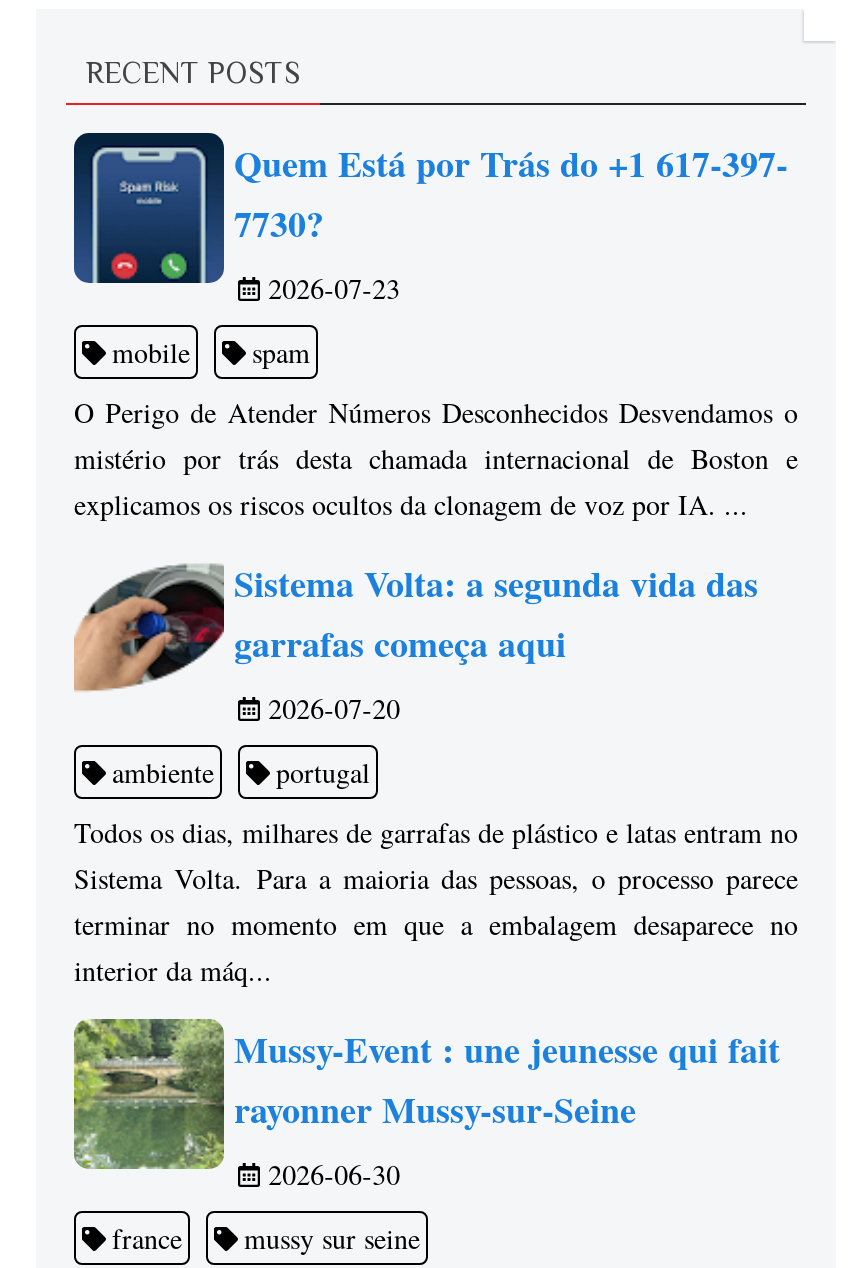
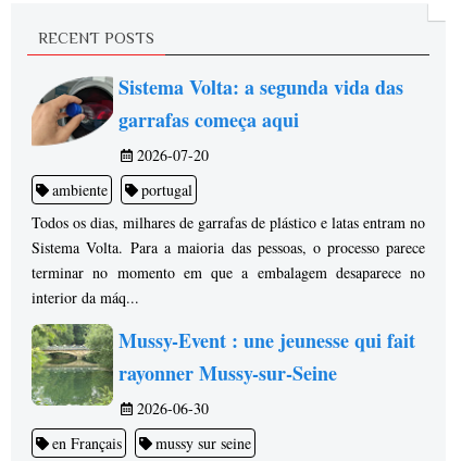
- [image]
- Quem Está por Trás do +1 617-397-
- 7730?
- 2026-07-23
- mobile
- spam
- O Perigo de Atender Números Desconhecidos Desvendamos o
- mistério por trás desta chamada internacional de Boston e
- explicamos os riscos ocultos da clonagem de voz por IA. ...

- france
+ en Français
